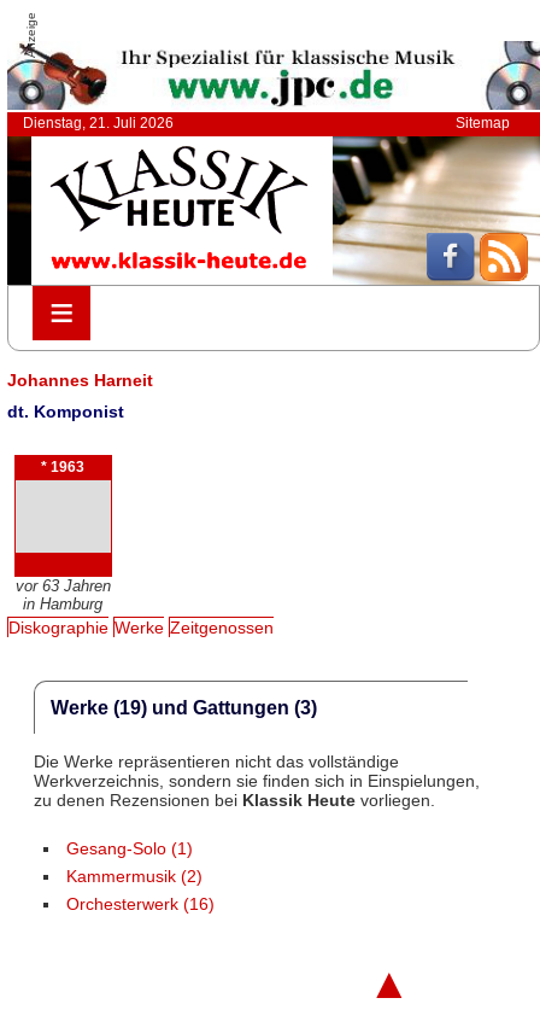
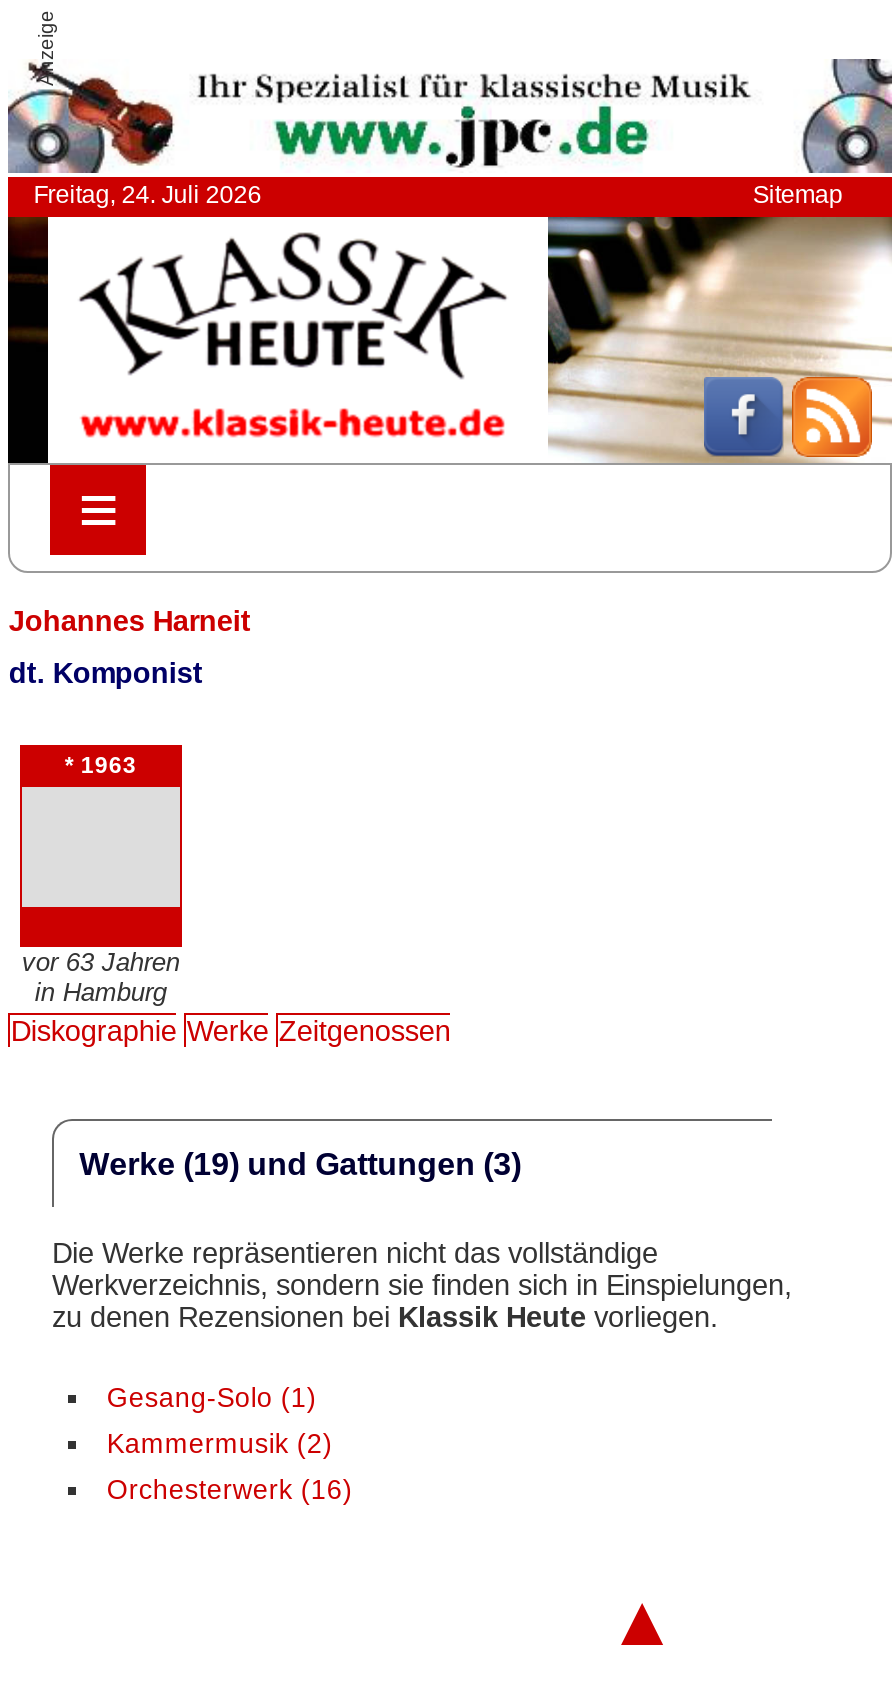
- Dienstag, 21. Juli 2026
+ Freitag, 24. Juli 2026
